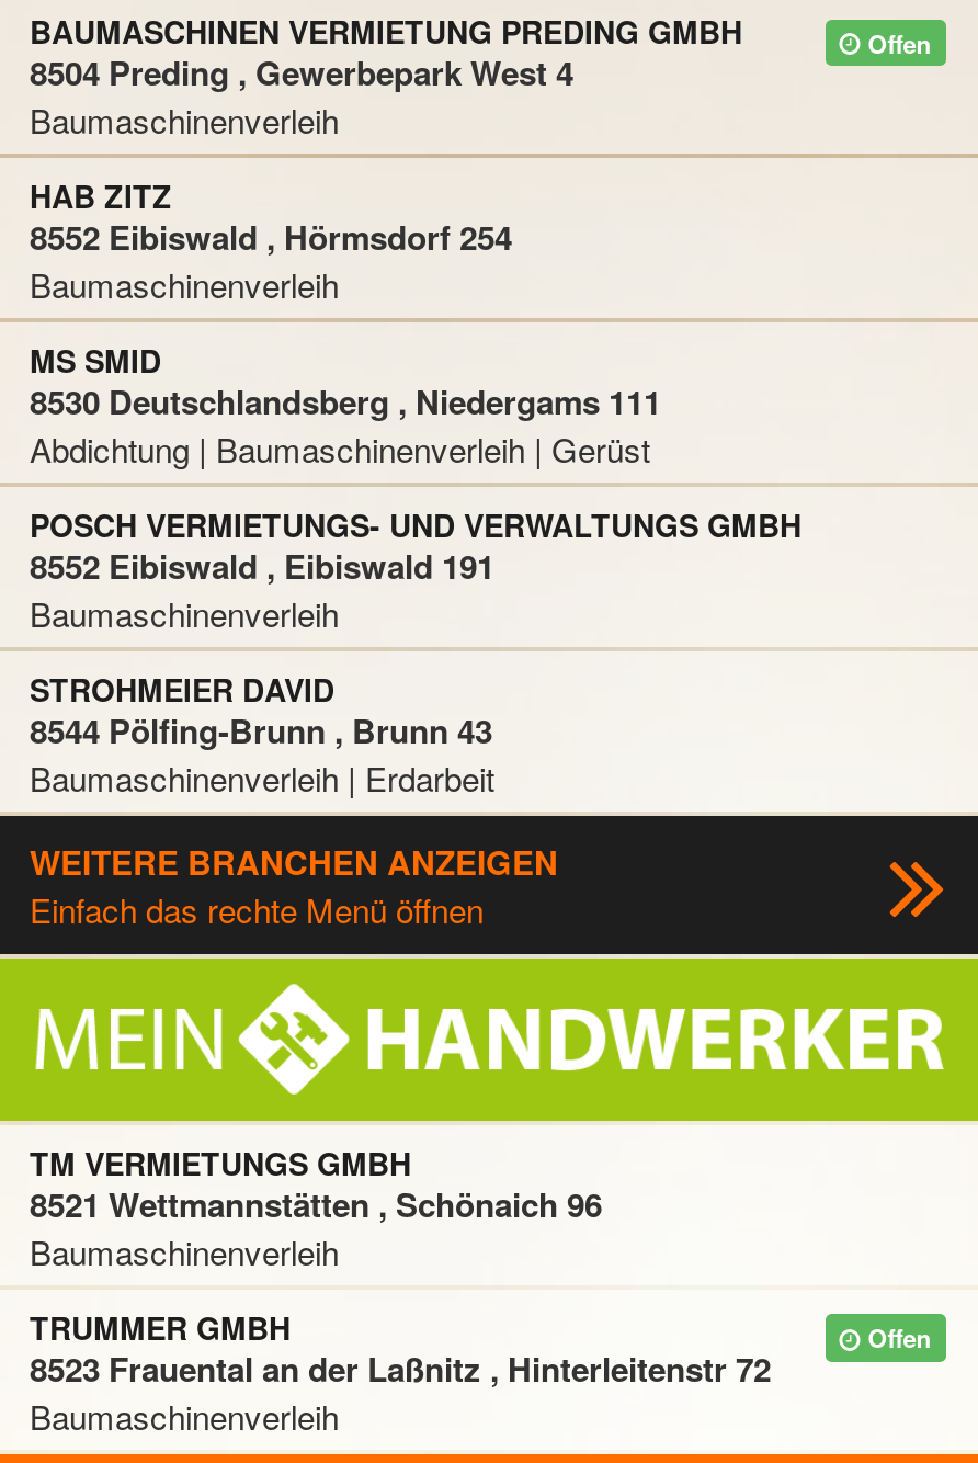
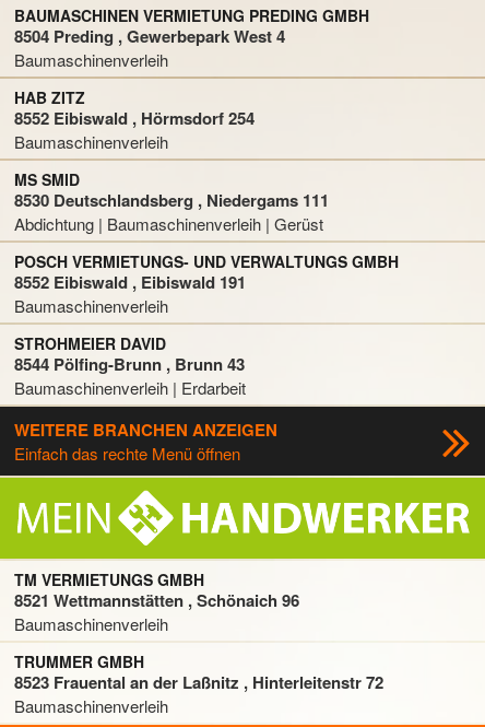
- Offen

- Offen
